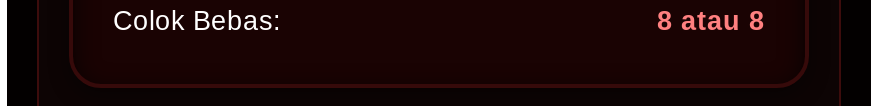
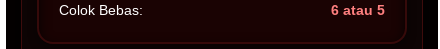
- 8 atau 8
+ 6 atau 5
